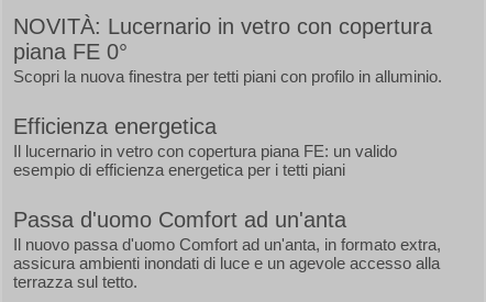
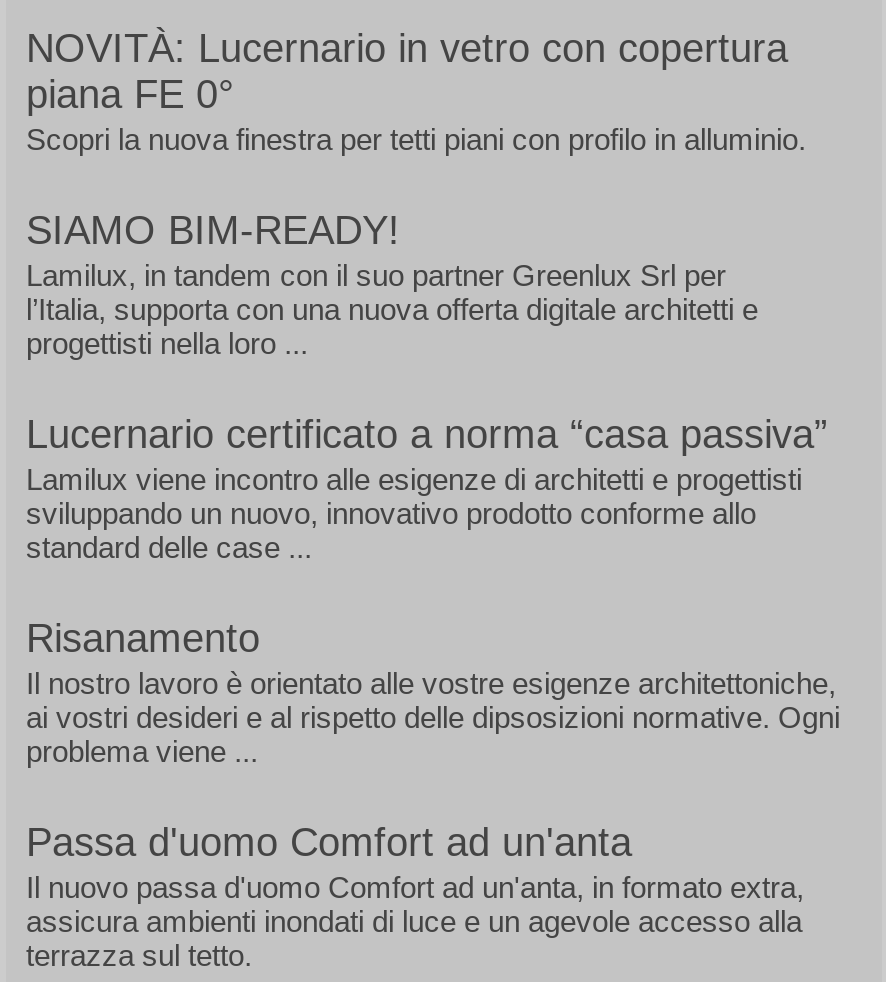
- Efficienza energetica
- Il lucernario in vetro con copertura piana FE: un valido
- esempio di efficienza energetica per i tetti piani
+ SIAMO BIM-READY!
+ Lamilux, in tandem con il suo partner Greenlux Srl per
+ l’Italia, supporta con una nuova offerta digitale architetti e
+ progettisti nella loro ...
+ Lucernario certificato a norma “casa passiva”
+ Lamilux viene incontro alle esigenze di architetti e progettisti
+ sviluppando un nuovo, innovativo prodotto conforme allo
+ standard delle case ...
+ Risanamento
+ Il nostro lavoro è orientato alle vostre esigenze architettoniche,
+ ai vostri desideri e al rispetto delle dipsosizioni normative. Ogni
+ problema viene ...
